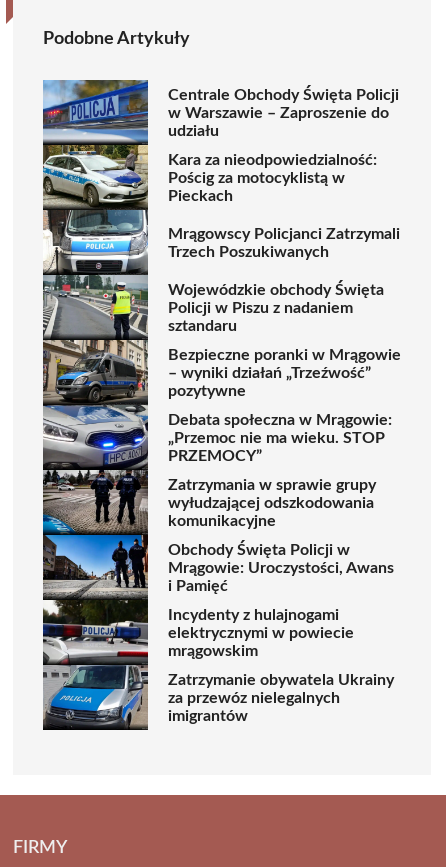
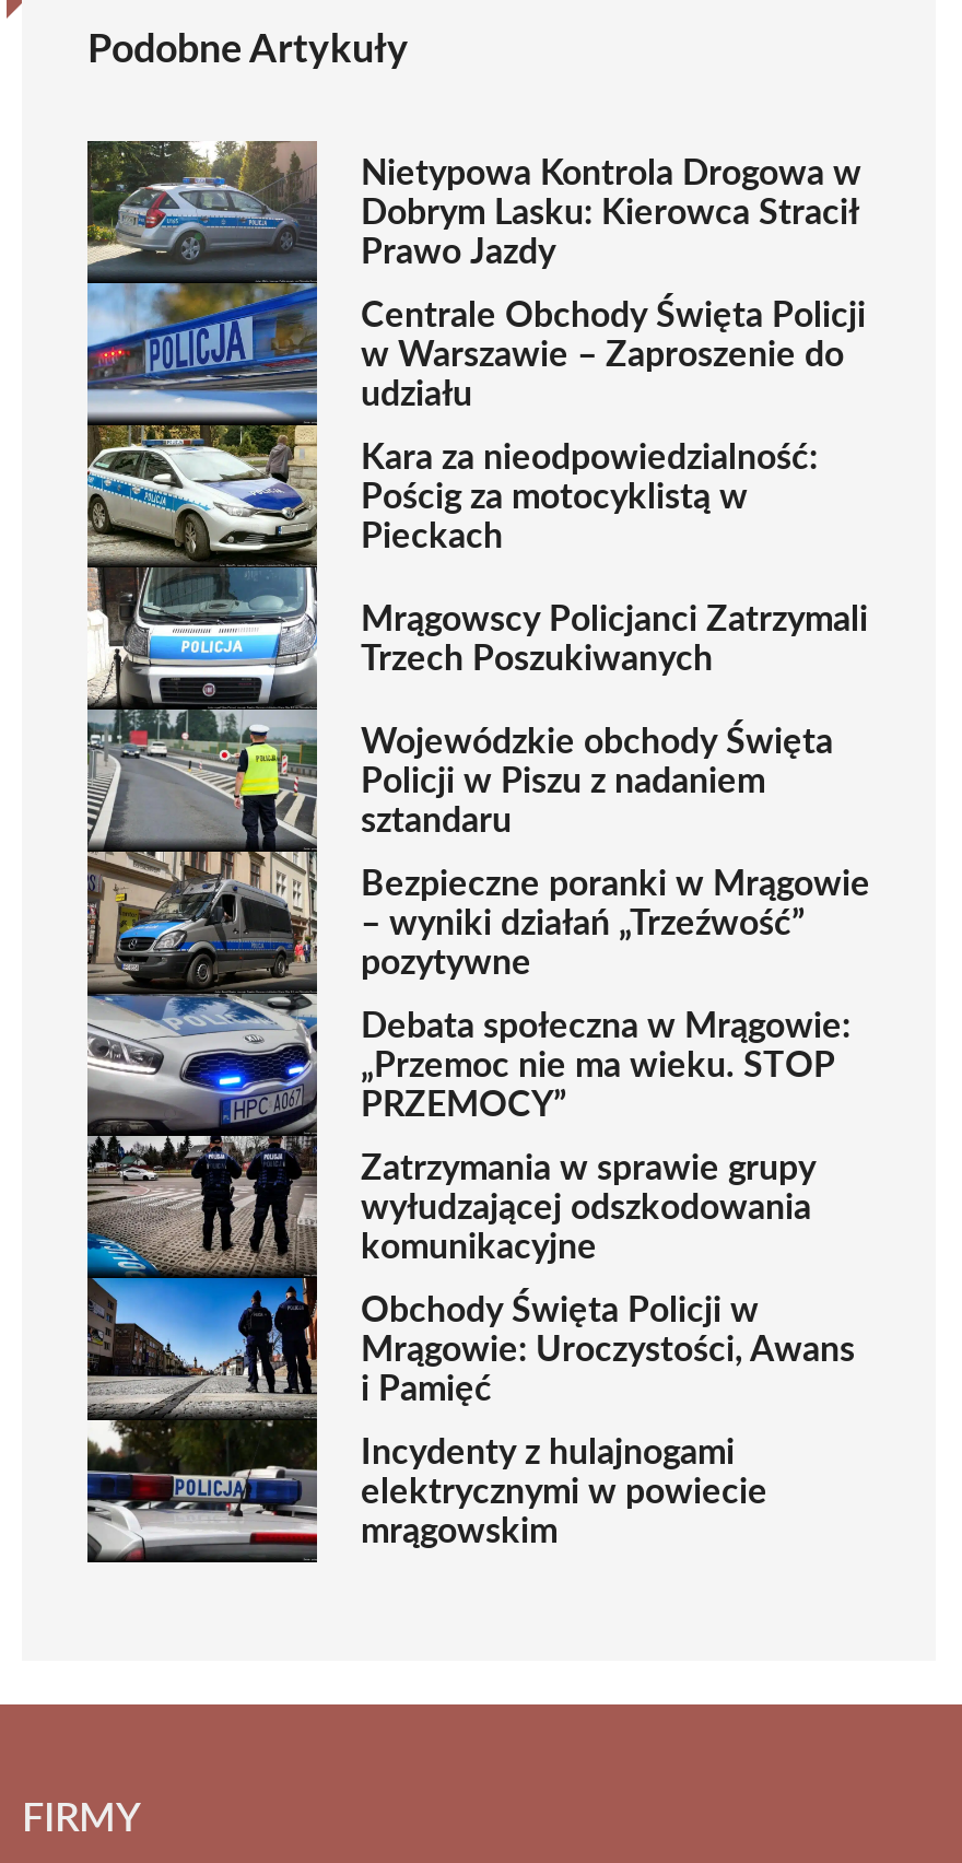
+ [image]
+ Nietypowa Kontrola Drogowa w
+ Dobrym Lasku: Kierowca Stracił
+ Prawo Jazdy

moved down: Centrale Obchody Święta Policji | w Warszawie – Zaproszenie do | udziału | ... | elektrycznymi w powiecie | mrągowskim

- [image]
- Zatrzymanie obywatela Ukrainy
- za przewóz nielegalnych
- imigrantów
